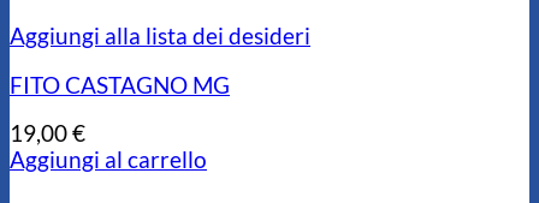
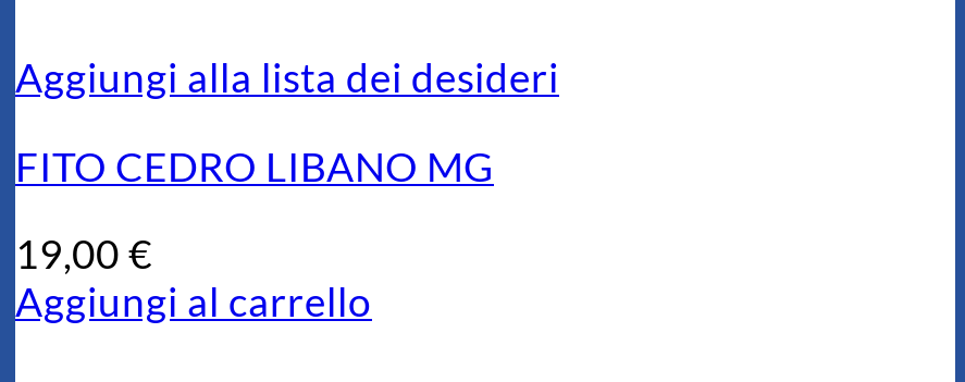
- FITO CASTAGNO MG
+ FITO CEDRO LIBANO MG
